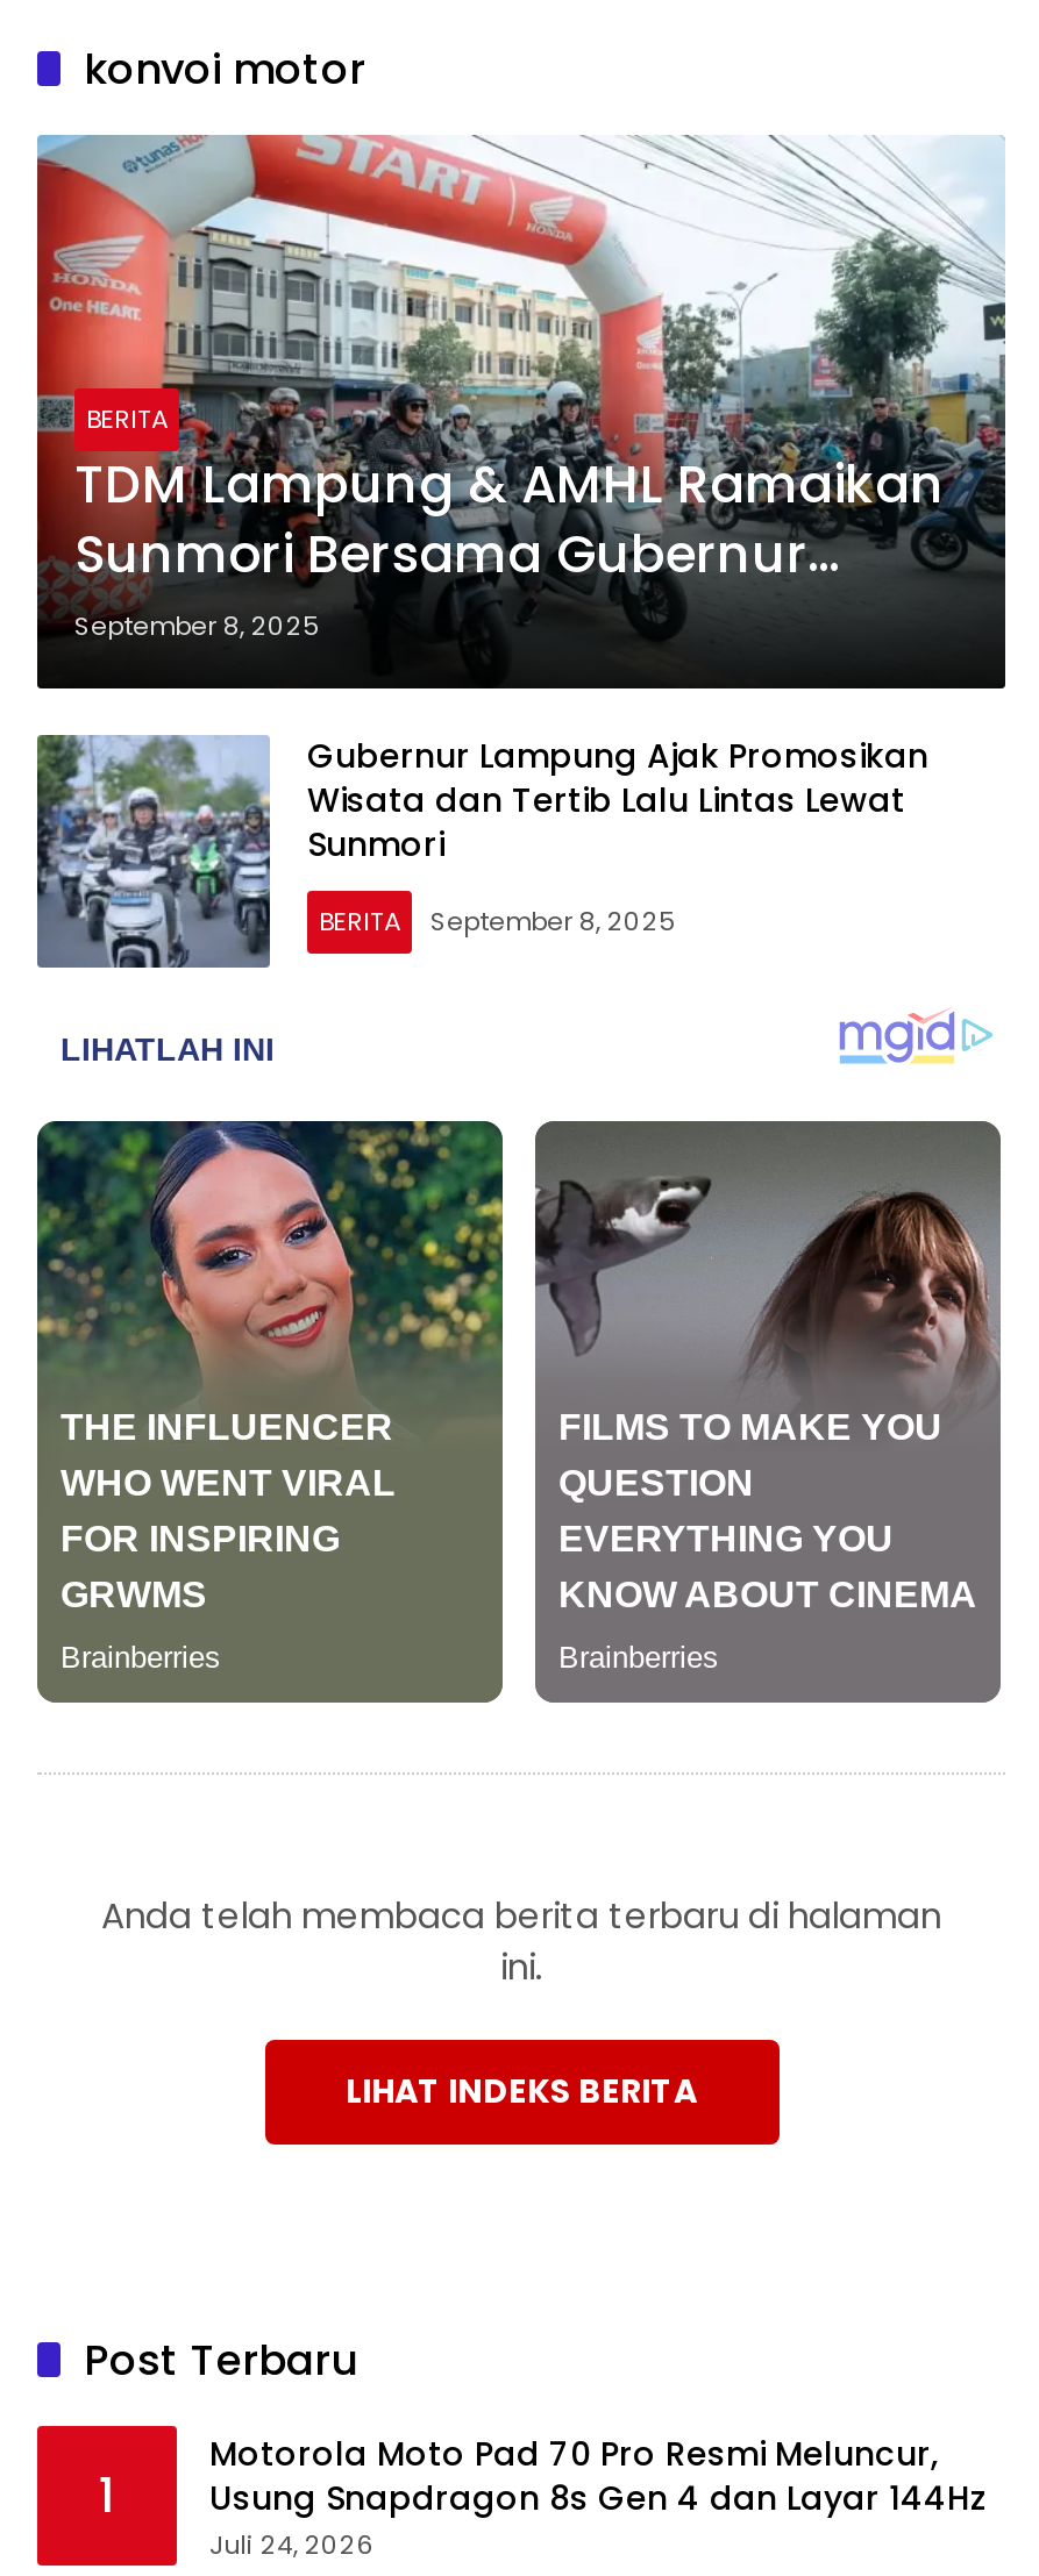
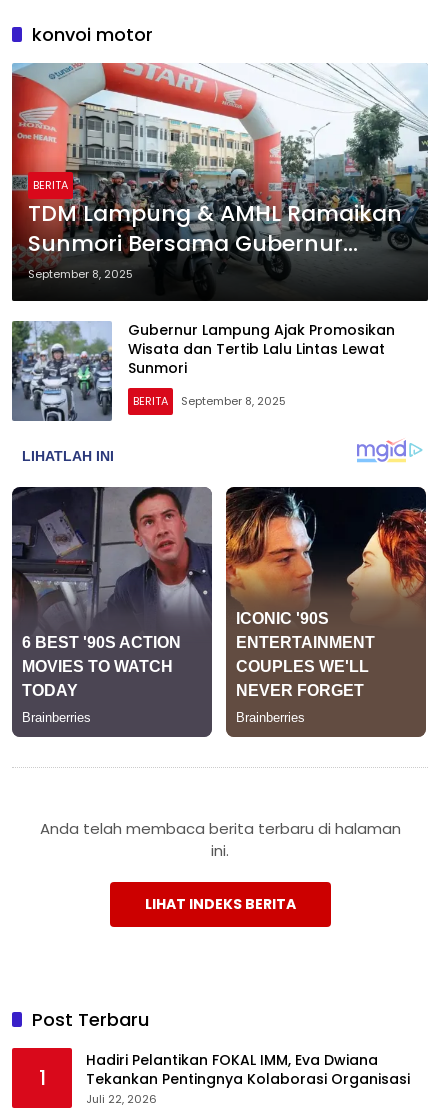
- [image]
+ [image]

- [image]
+ [image]

- Motorola Moto Pad 70 Pro Resmi Meluncur,
- Usung Snapdragon 8s Gen 4 dan Layar 144Hz
- Juli 24, 2026
+ Hadiri Pelantikan FOKAL IMM, Eva Dwiana
+ Tekankan Pentingnya Kolaborasi Organisasi
+ Juli 22, 2026
